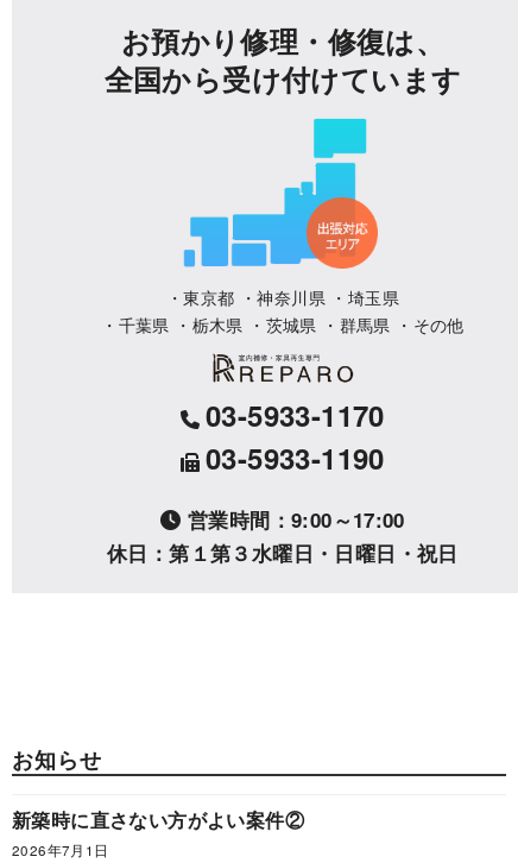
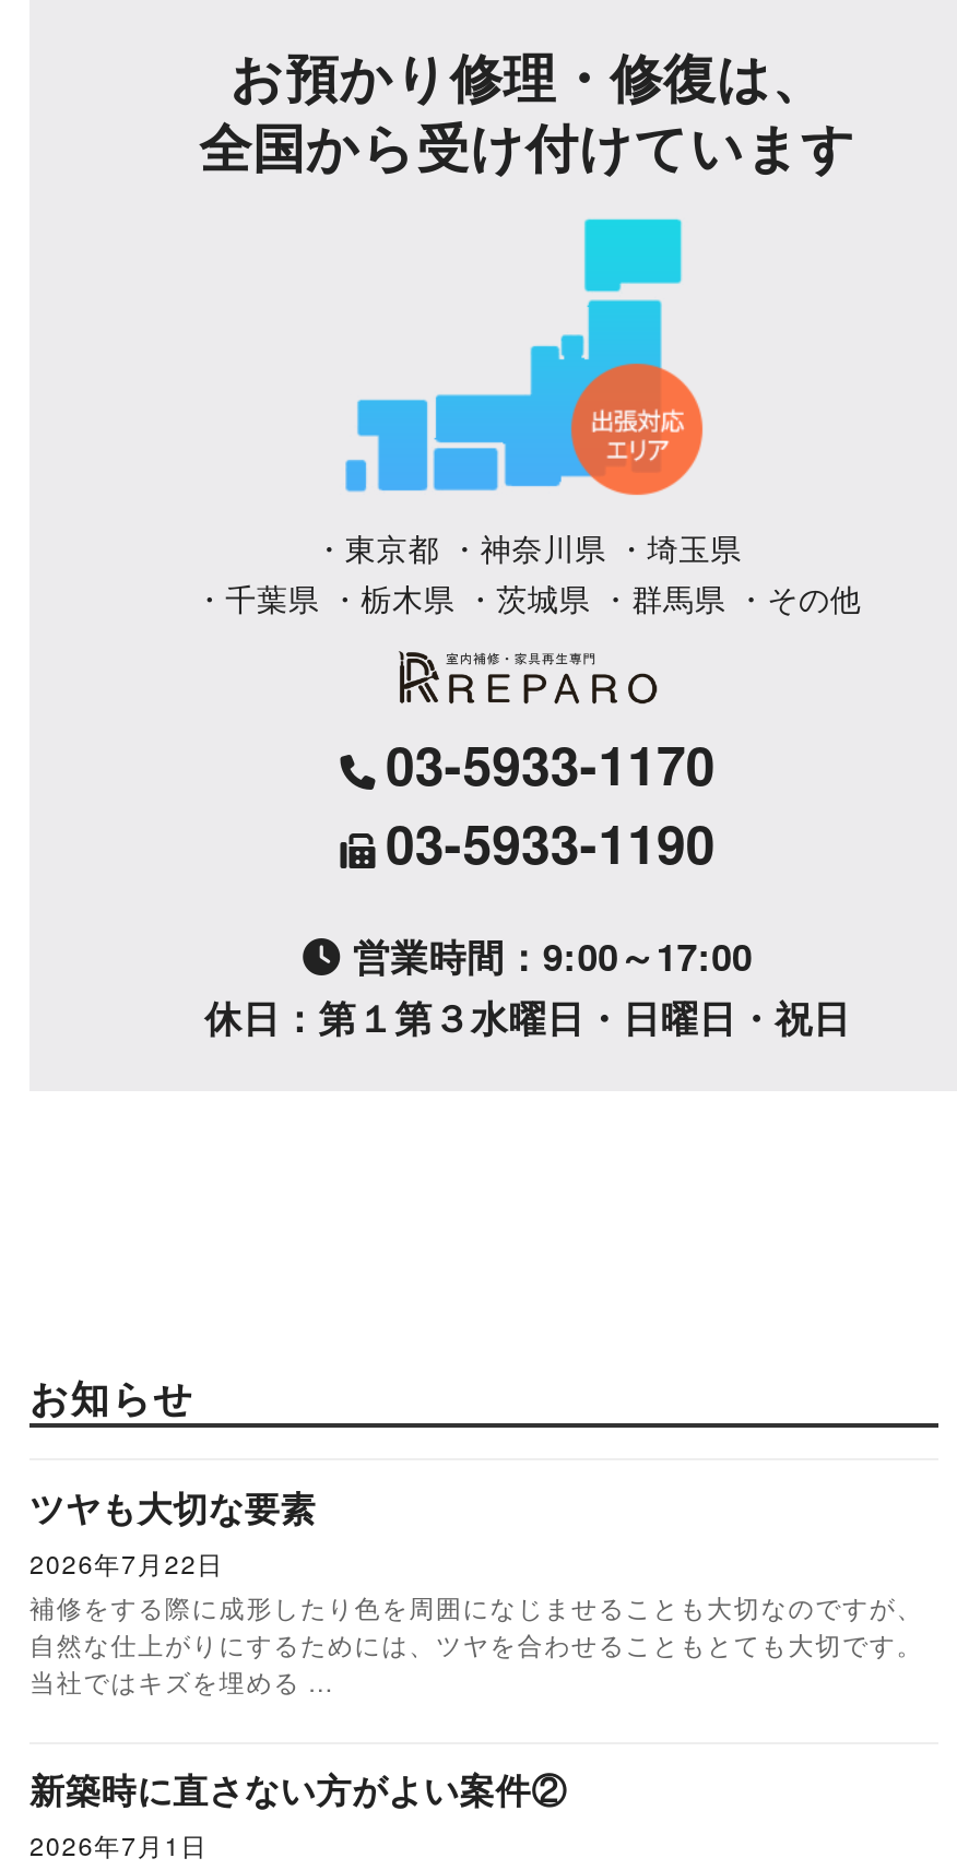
+ ツヤも大切な要素
+ 2026年7月22日
+ 補修をする際に成形したり色を周囲になじませることも大切なのですが、
+ 自然な仕上がりにするためには、ツヤを合わせることもとても大切です。
+ 当社ではキズを埋める …
